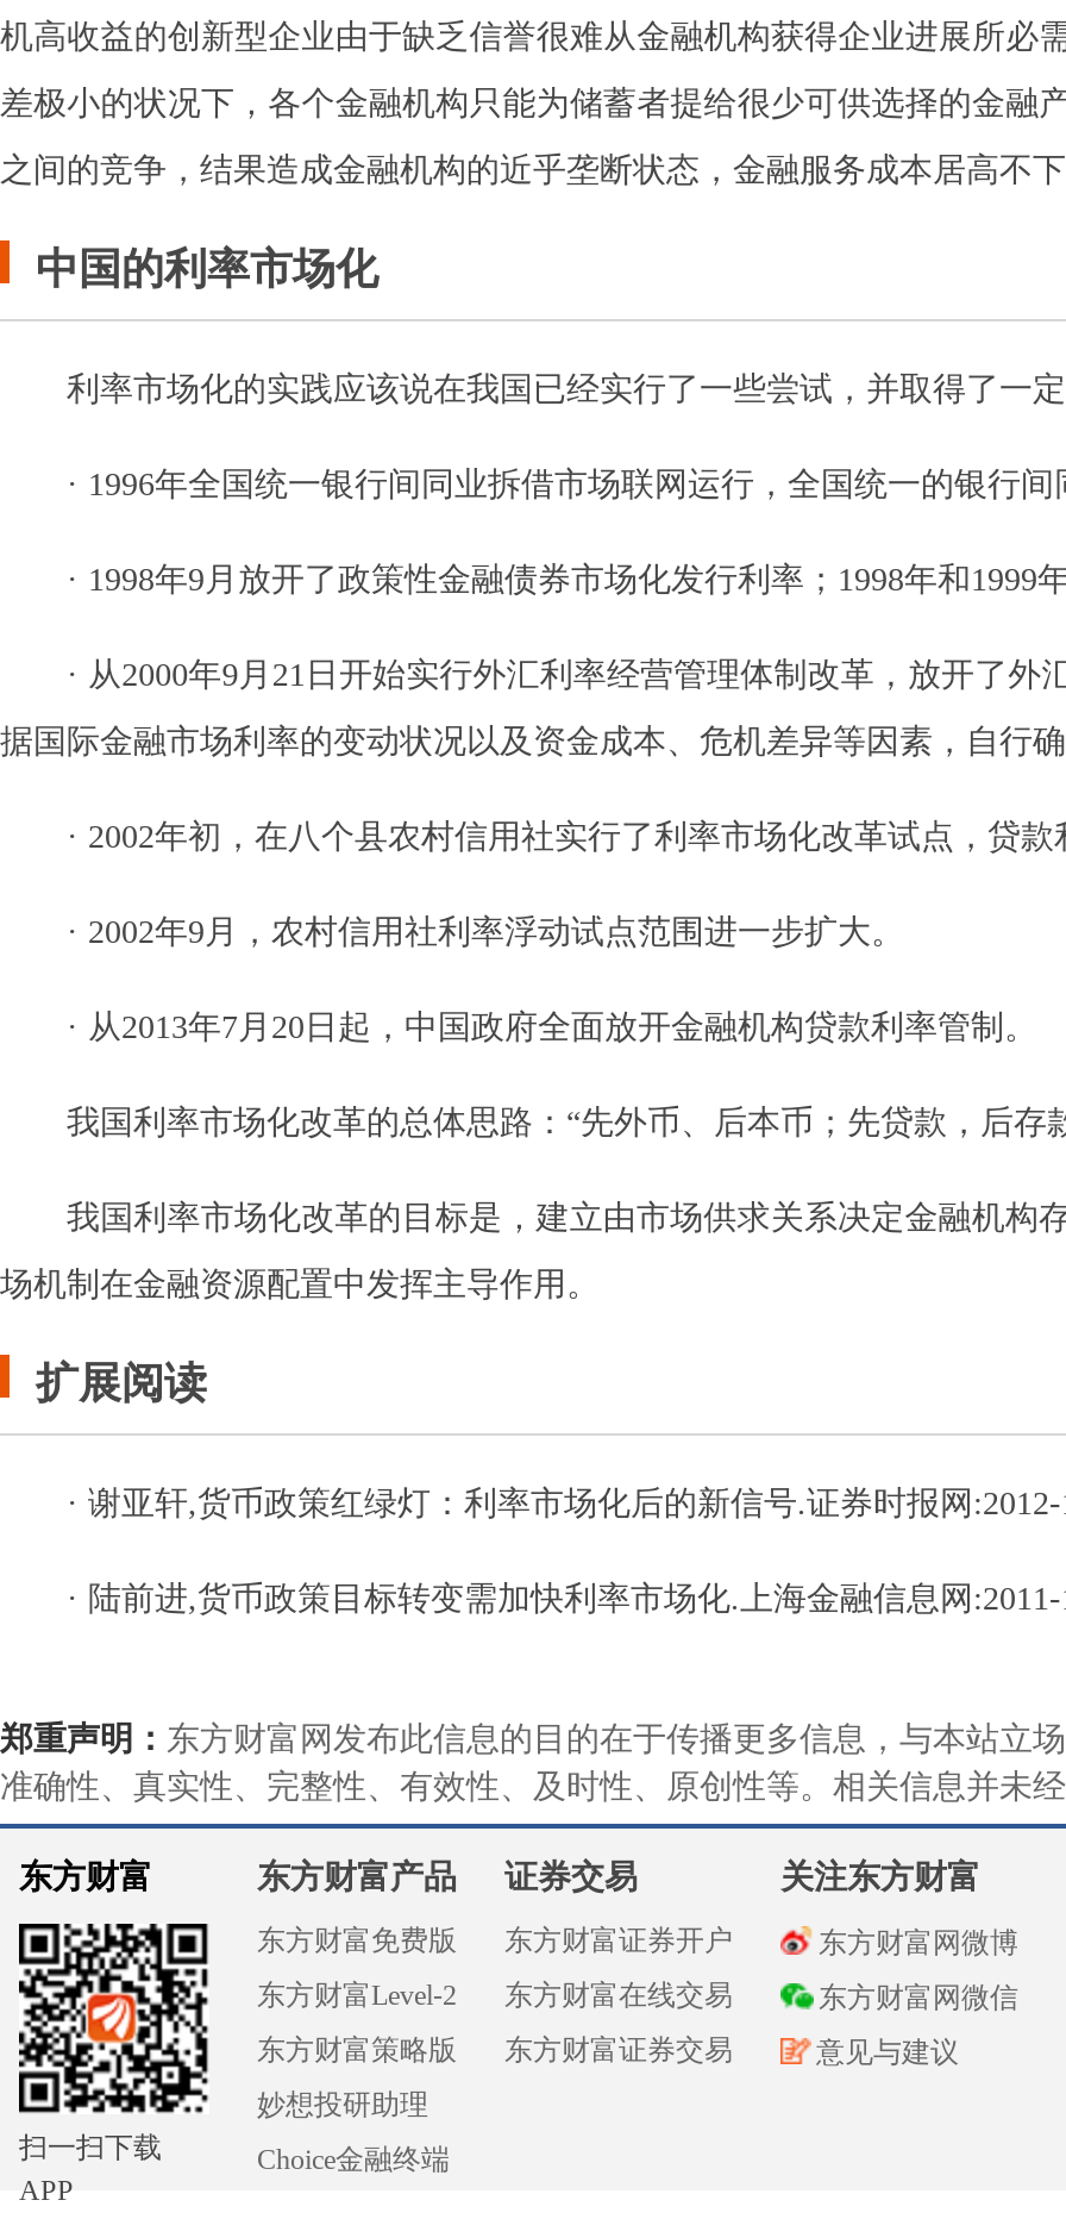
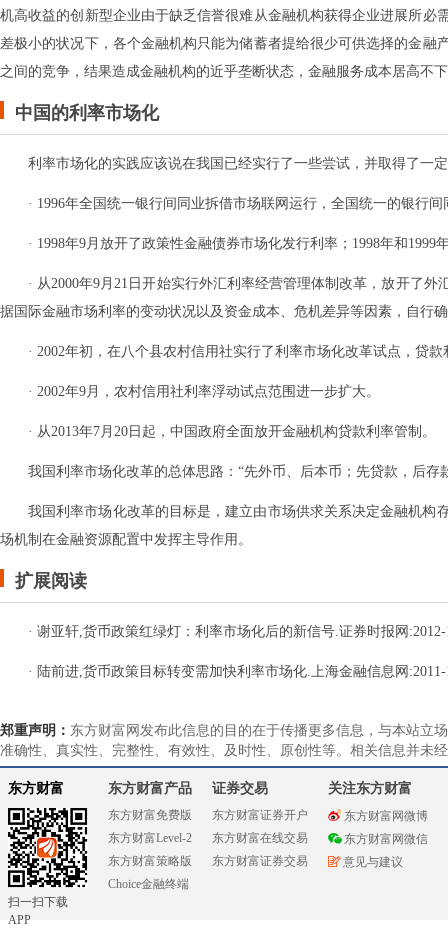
- 妙想投研助理

moved up: Choice金融终端
